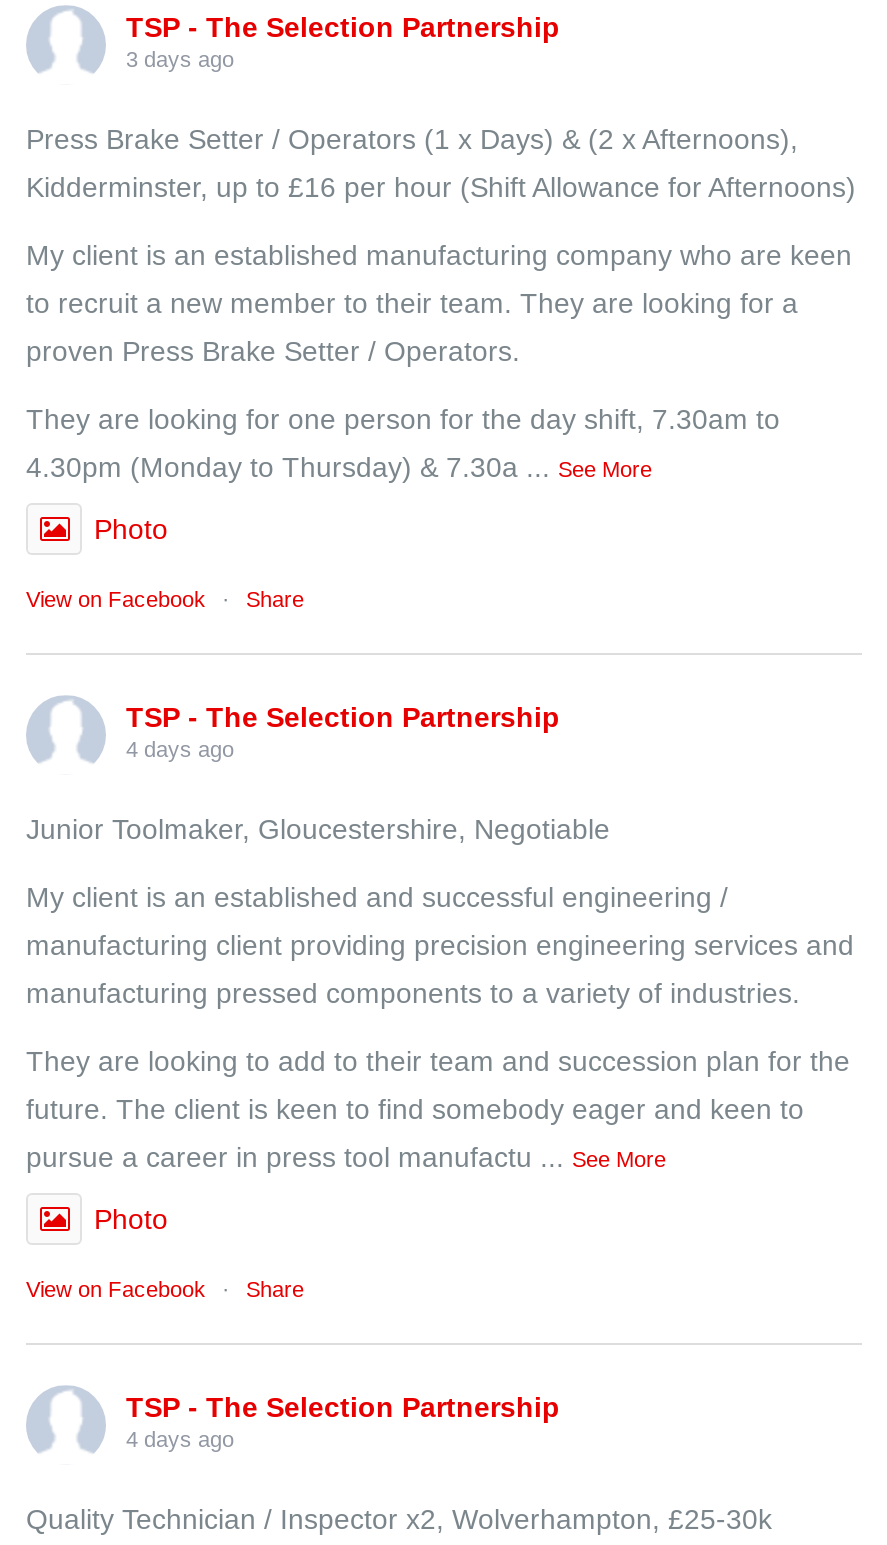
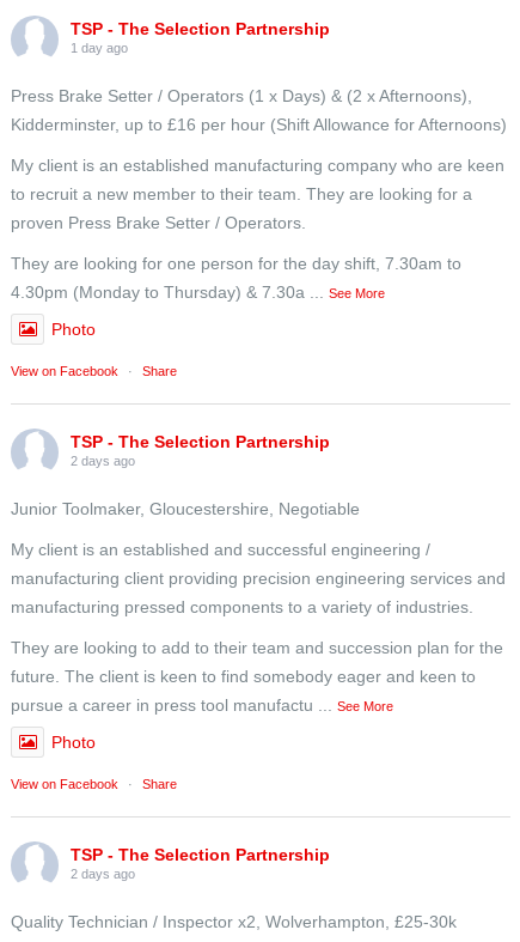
- 3 days ago
+ 1 day ago

- 4 days ago
+ 2 days ago

- 4 days ago
+ 2 days ago
